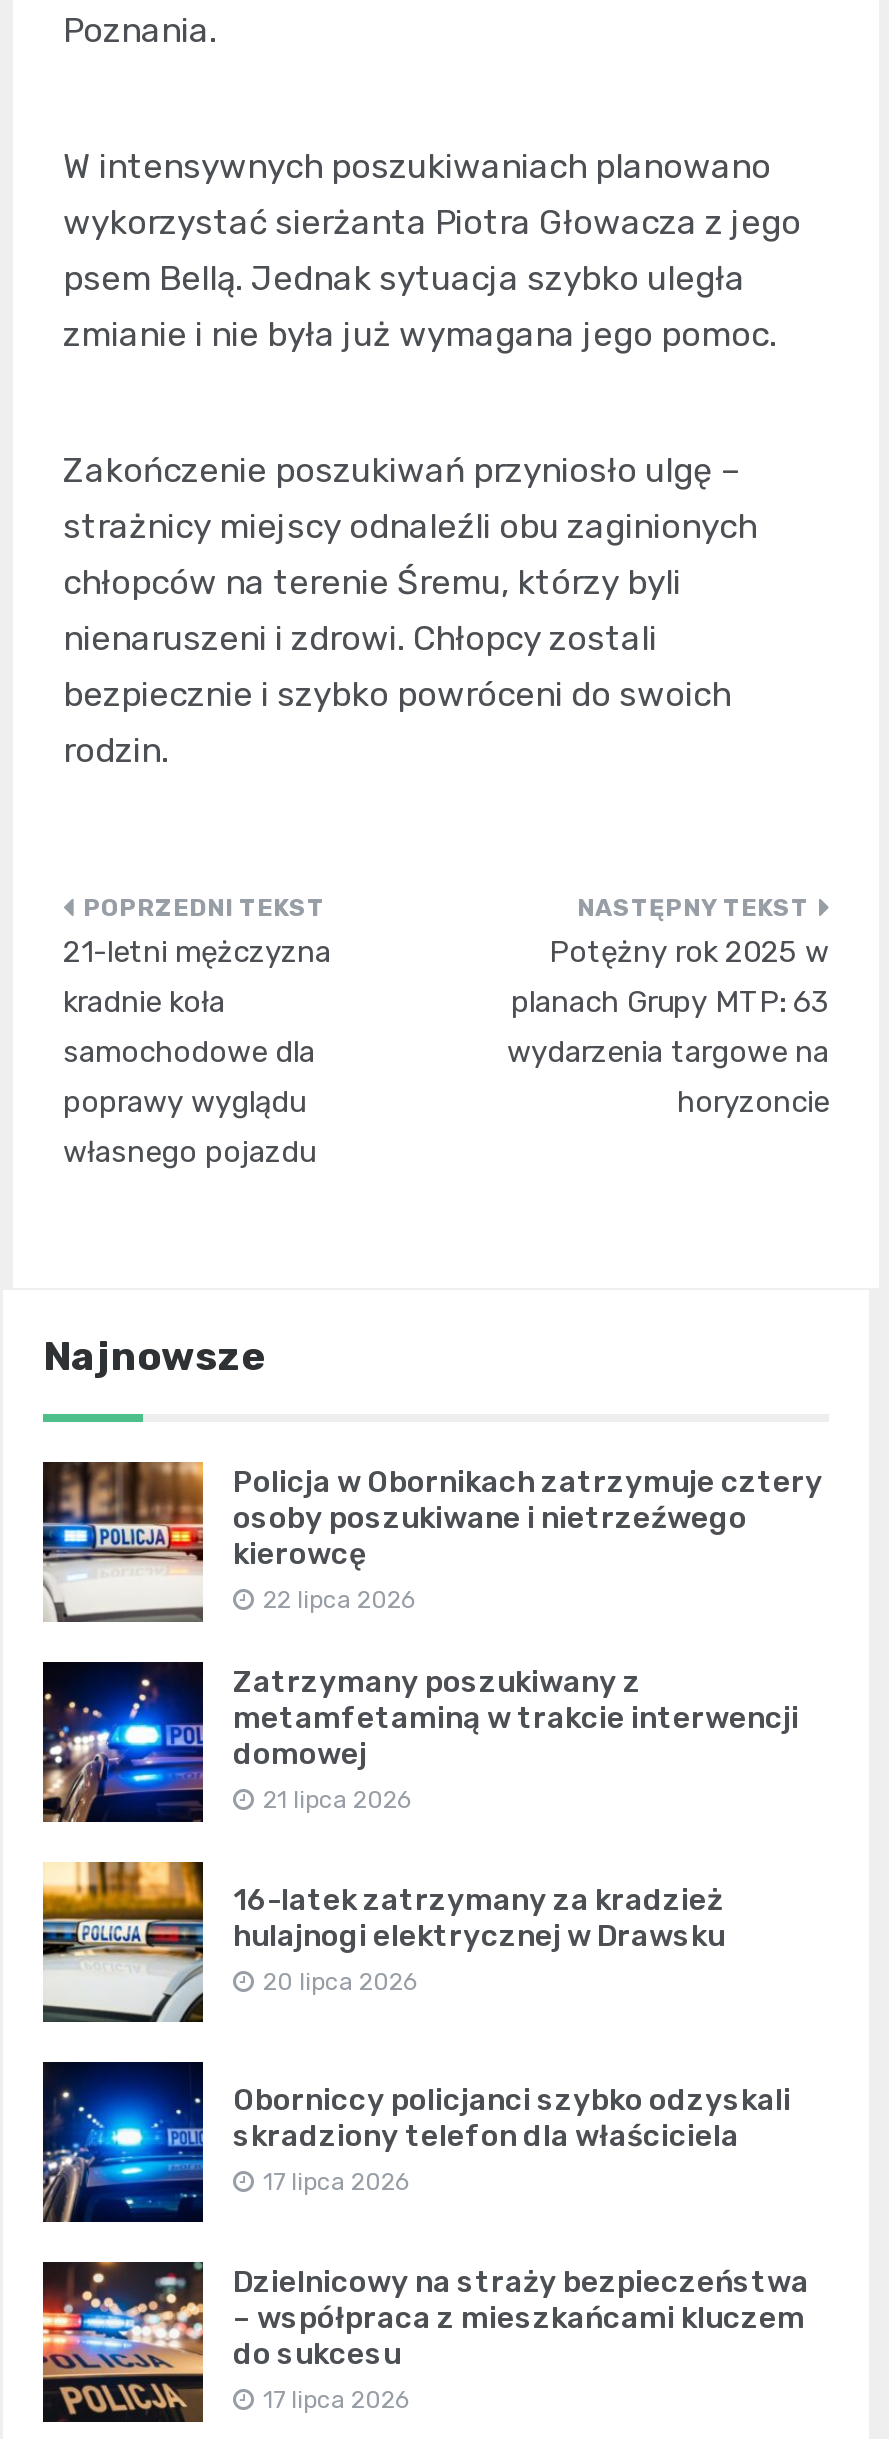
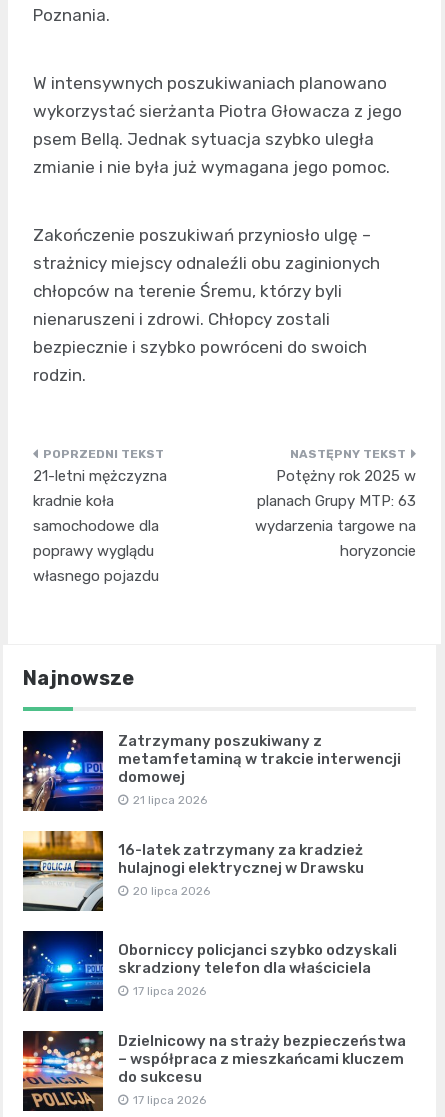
- [image]
- Policja w Obornikach zatrzymuje cztery
- osoby poszukiwane i nietrzeźwego
- kierowcę
- 22 lipca 2026
